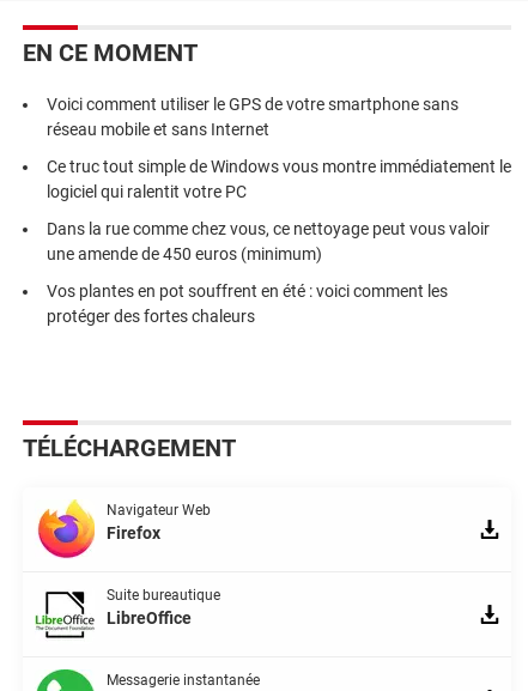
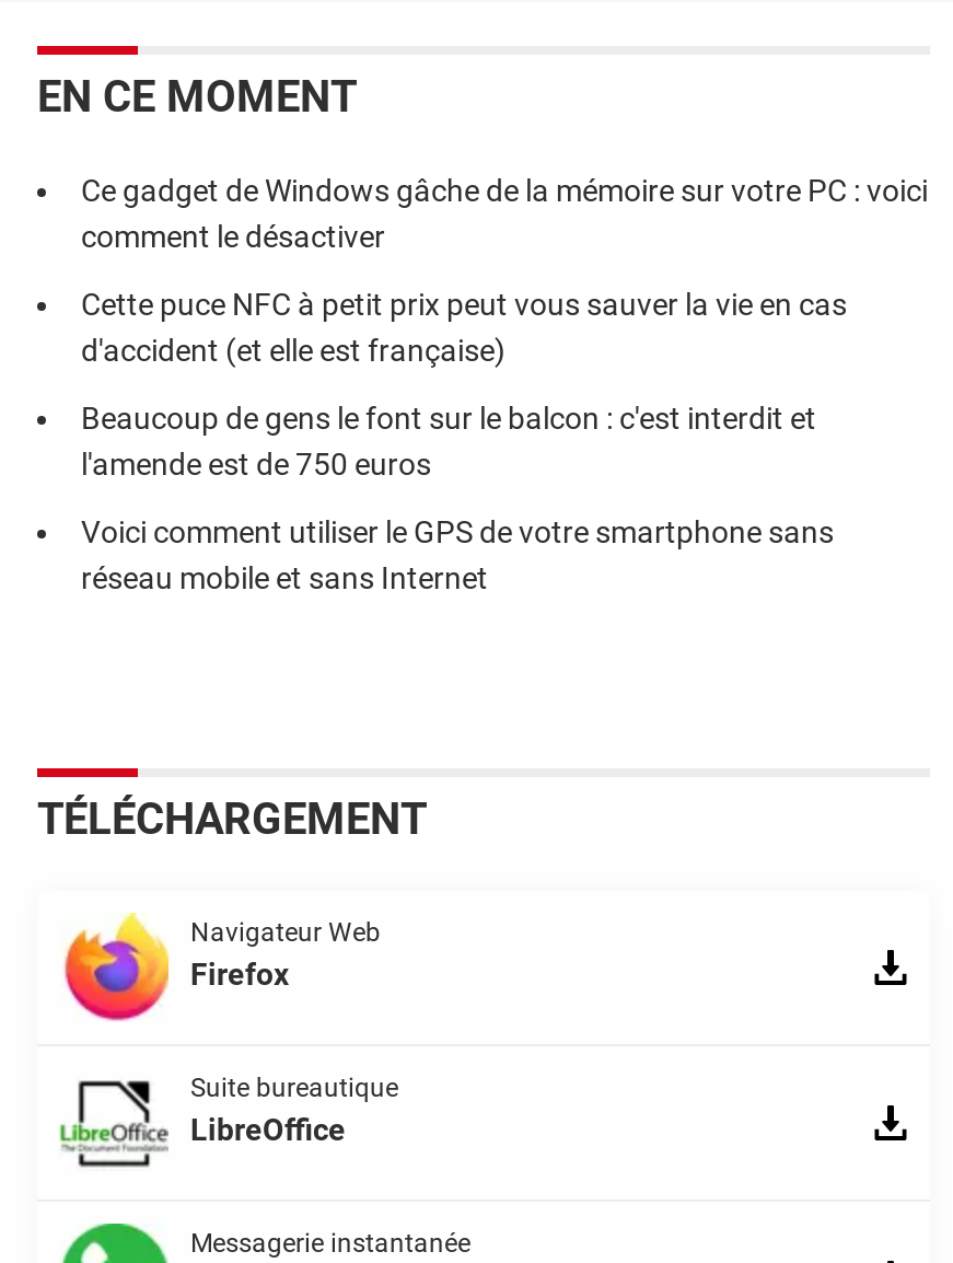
+ Ce gadget de Windows gâche de la mémoire sur votre PC : voici
+ comment le désactiver
+ Cette puce NFC à petit prix peut vous sauver la vie en cas
+ d'accident (et elle est française)
+ Beaucoup de gens le font sur le balcon : c'est interdit et
+ l'amende est de 750 euros

moved down: Voici comment utiliser le GPS de votre smartphone sans | réseau mobile et sans Internet

- Ce truc tout simple de Windows vous montre immédiatement le
- logiciel qui ralentit votre PC
- Dans la rue comme chez vous, ce nettoyage peut vous valoir
- une amende de 450 euros (minimum)
- Vos plantes en pot souffrent en été : voici comment les
- protéger des fortes chaleurs
